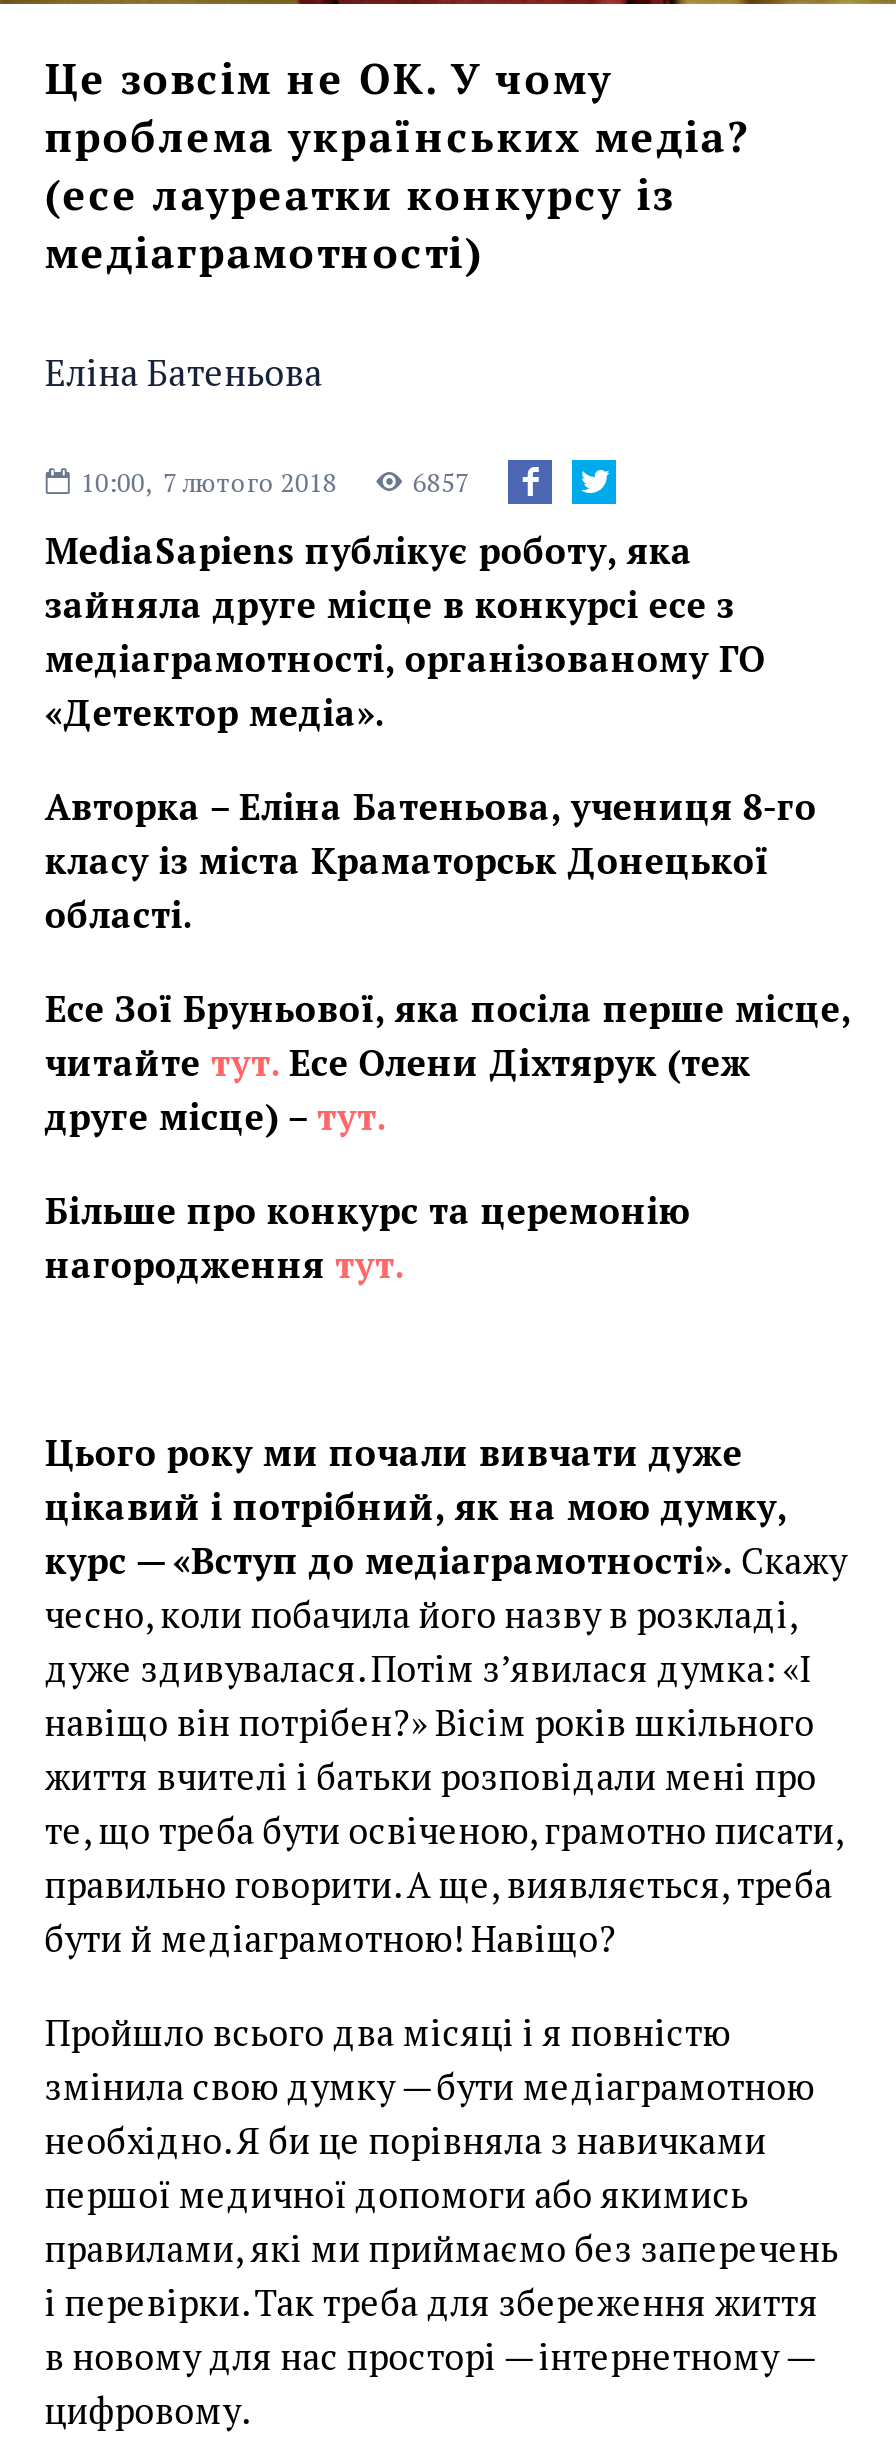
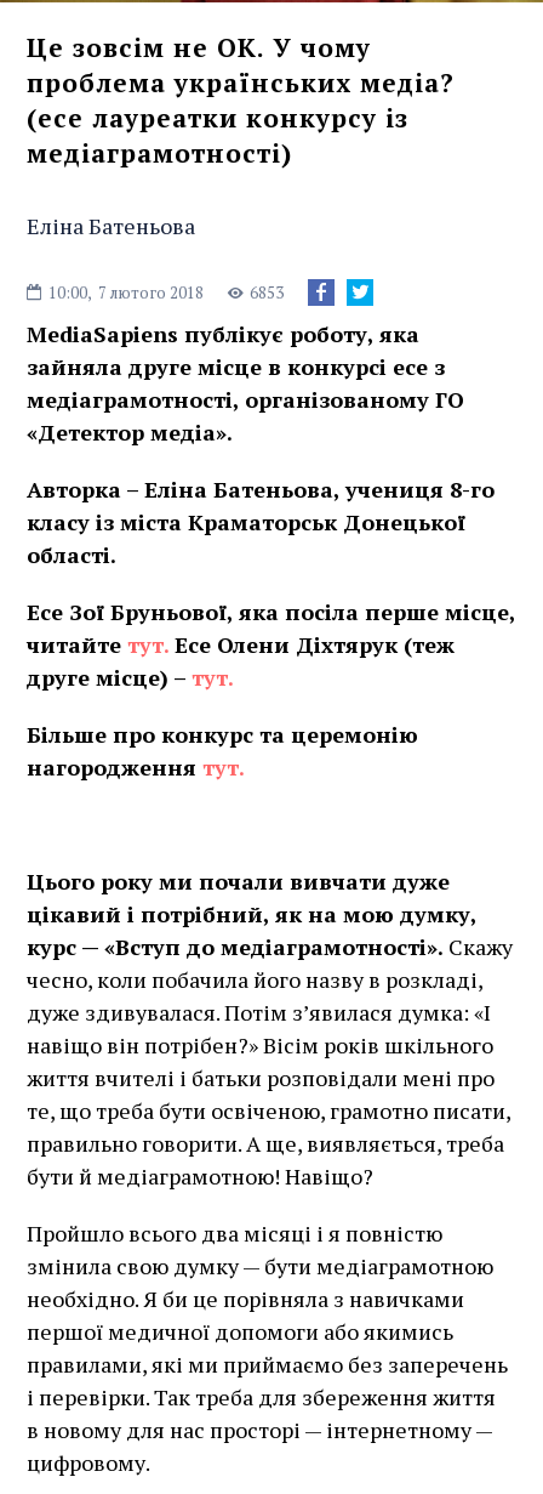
- 6857
+ 6853
